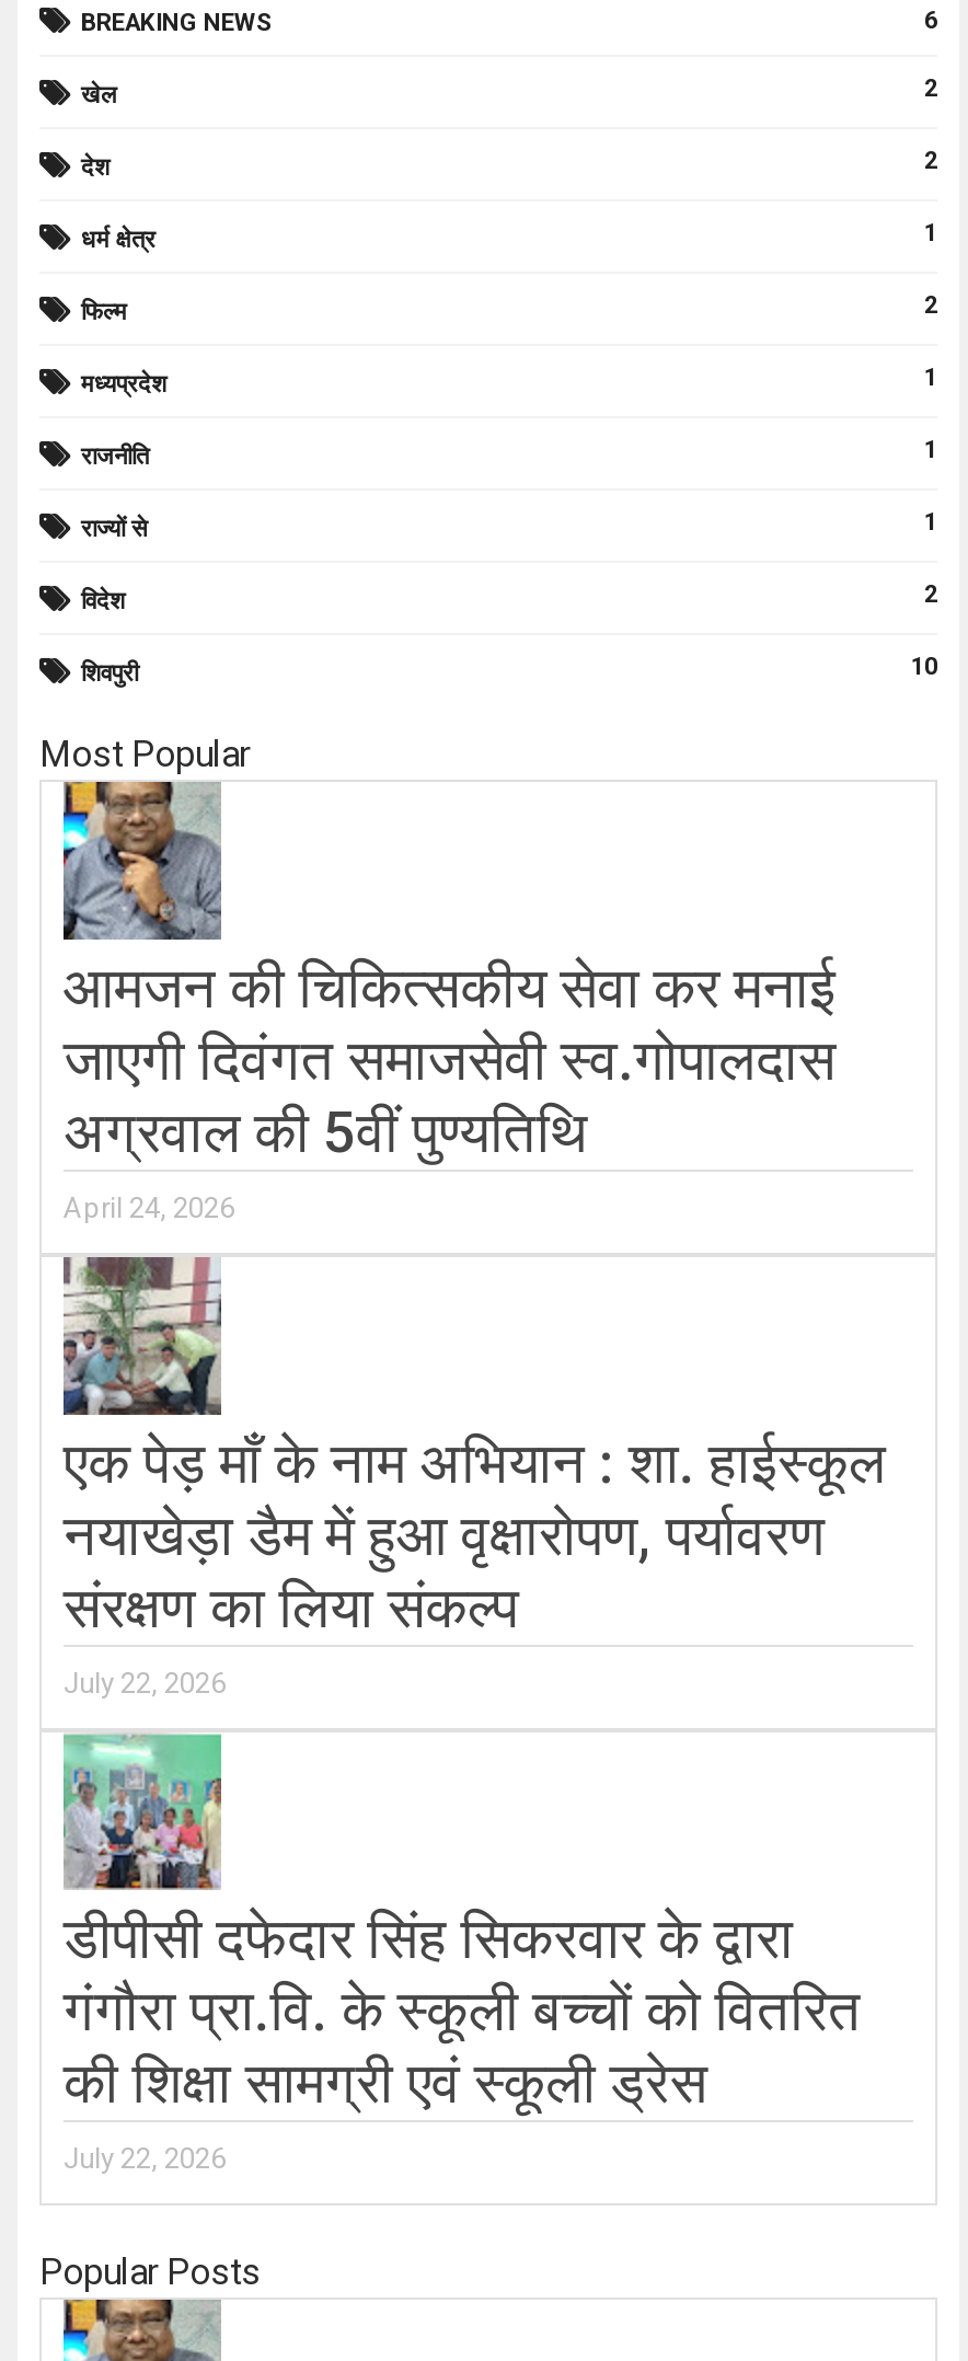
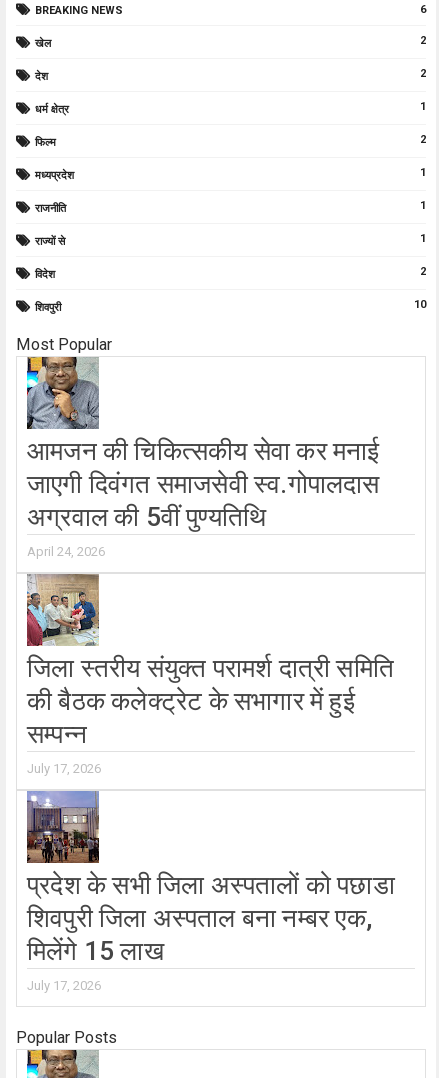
- [image]
- एक पेड़ माँ के नाम अभियान : शा. हाईस्कूल
- नयाखेड़ा डैम में हुआ वृक्षारोपण, पर्यावरण
- संरक्षण का लिया संकल्प
- July 22, 2026
+ [image]
+ जिला स्तरीय संयुक्त परामर्श दात्री समिति
+ की बैठक कलेक्ट्रेट के सभागार में हुई
+ सम्पन्न
+ July 17, 2026

- [image]
- डीपीसी दफेदार सिंह सिकरवार के द्वारा
- गंगौरा प्रा.वि. के स्कूली बच्चों को वितरित
- की शिक्षा सामग्री एवं स्कूली ड्रेस
- July 22, 2026
+ [image]
+ प्रदेश के सभी जिला अस्पतालों को पछाडा
+ शिवपुरी जिला अस्पताल बना नम्बर एक,
+ मिलेंगे 15 लाख
+ July 17, 2026
